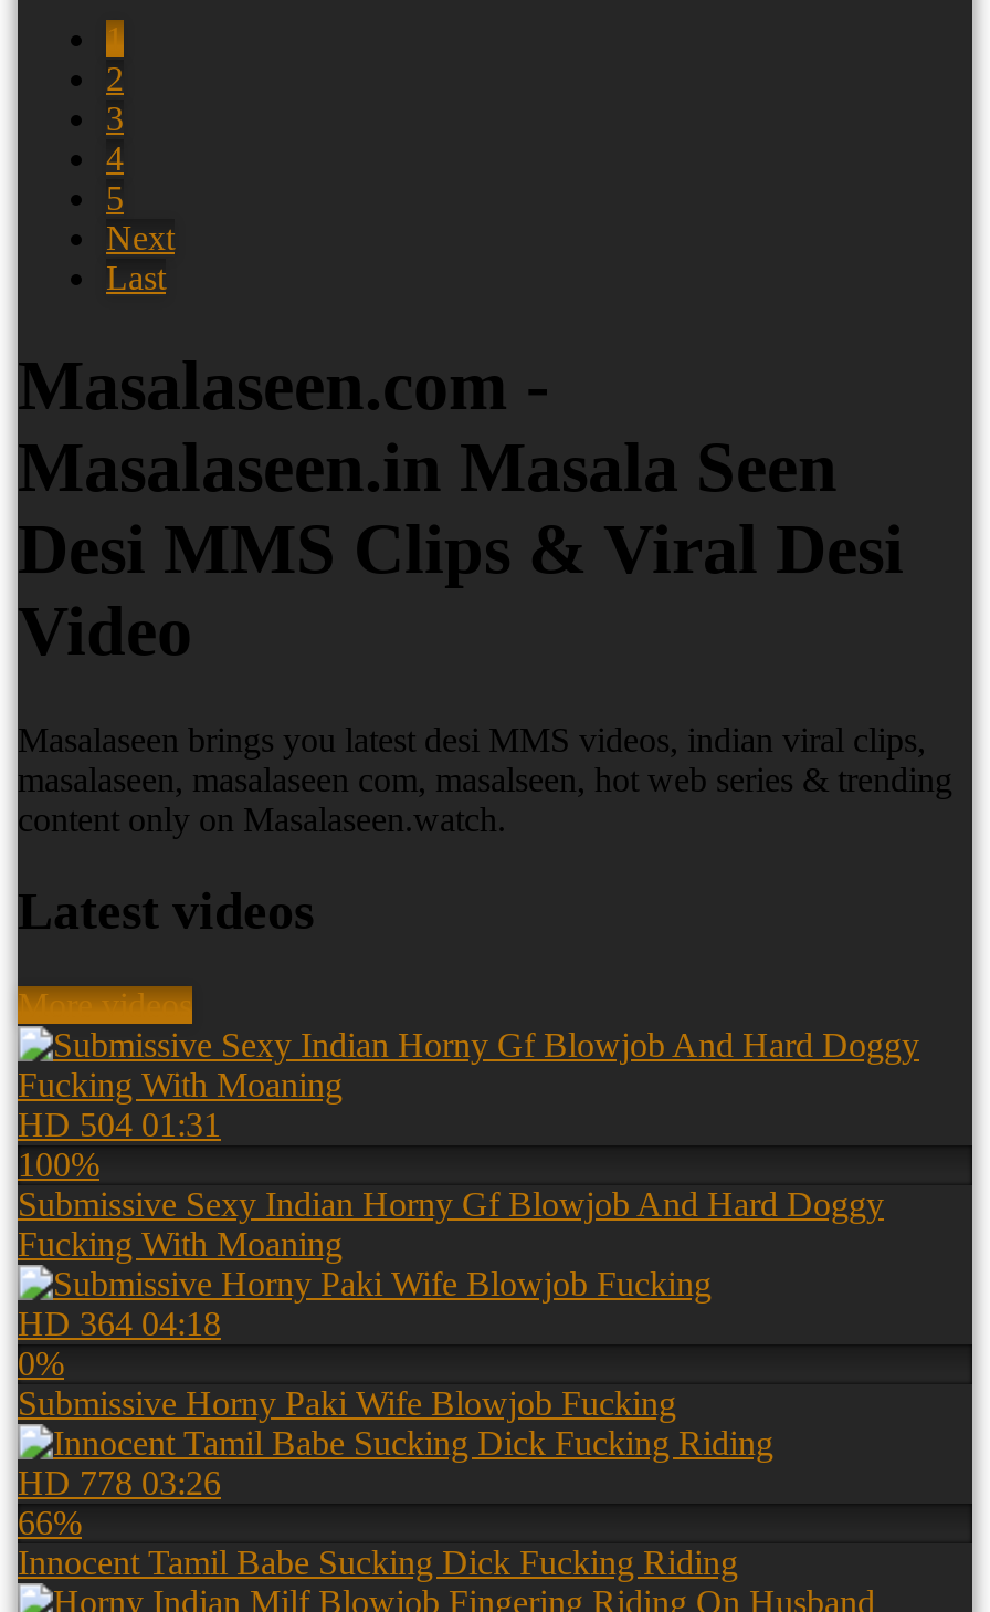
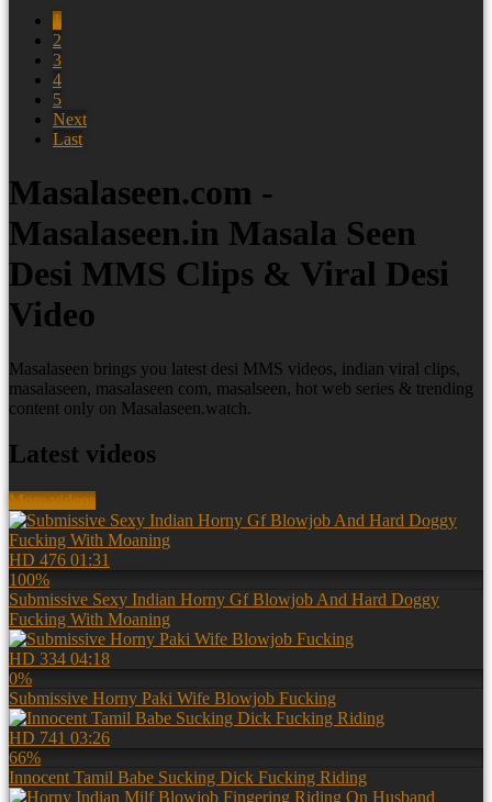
- HD 504 01:31
+ HD 476 01:31

- HD 364 04:18
+ HD 334 04:18

- HD 778 03:26
+ HD 741 03:26
